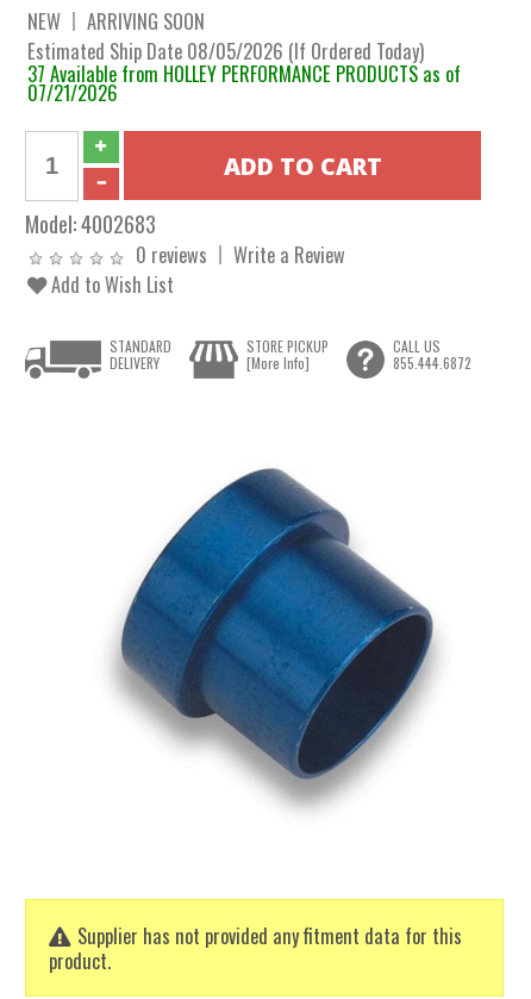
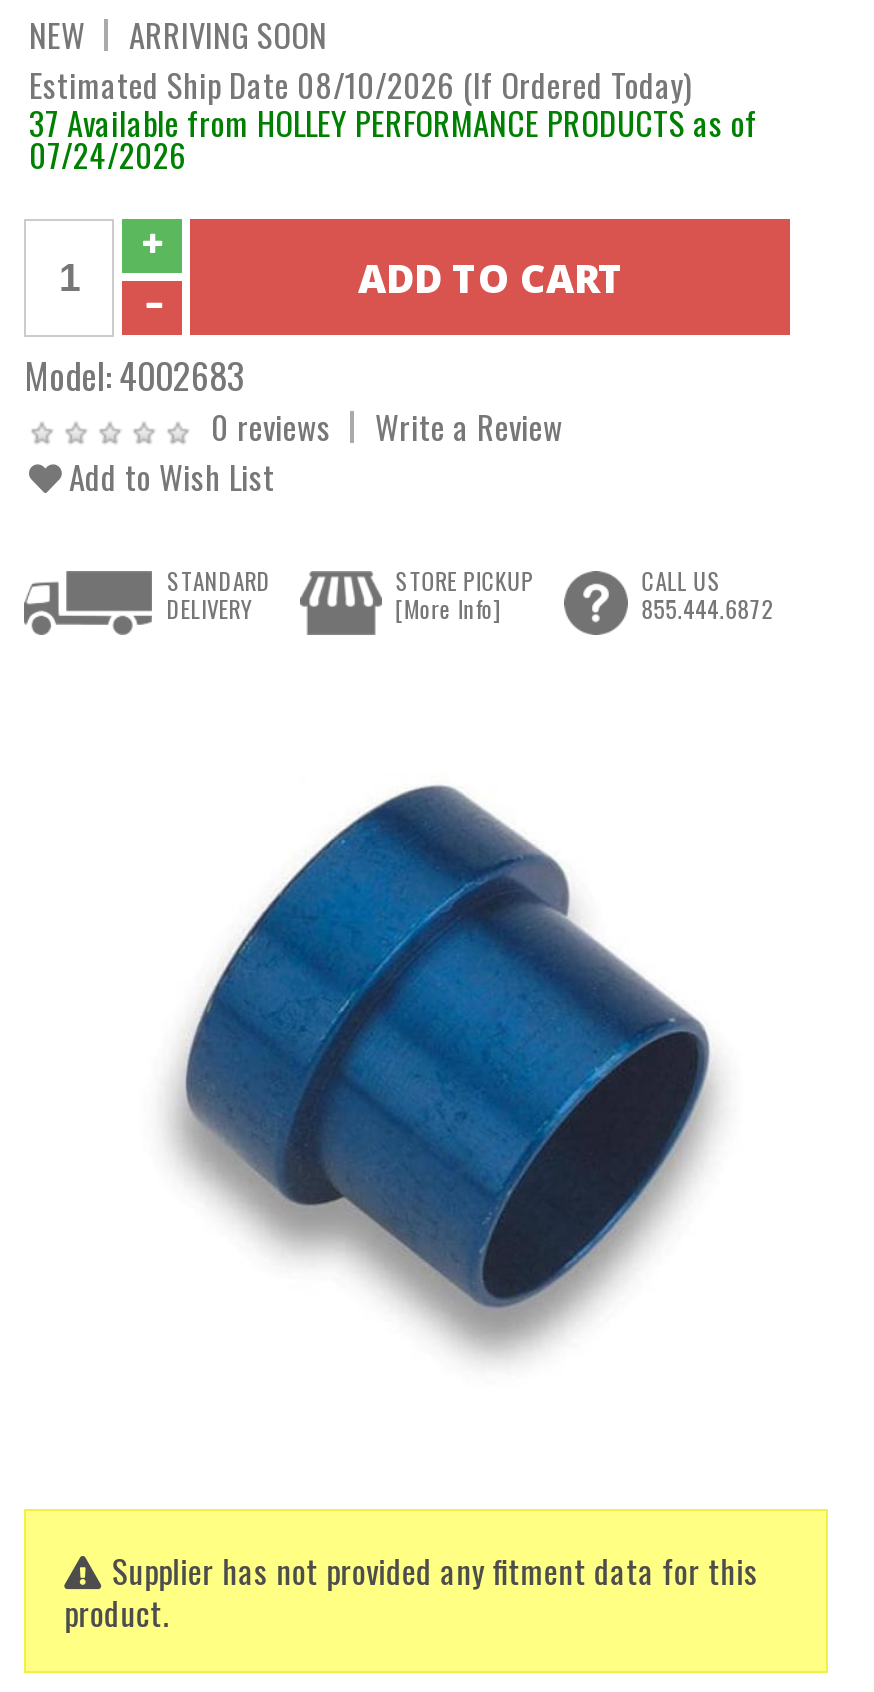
- Estimated Ship Date 08/05/2026 (If Ordered Today)
+ Estimated Ship Date 08/10/2026 (If Ordered Today)

- 07/21/2026
+ 07/24/2026
